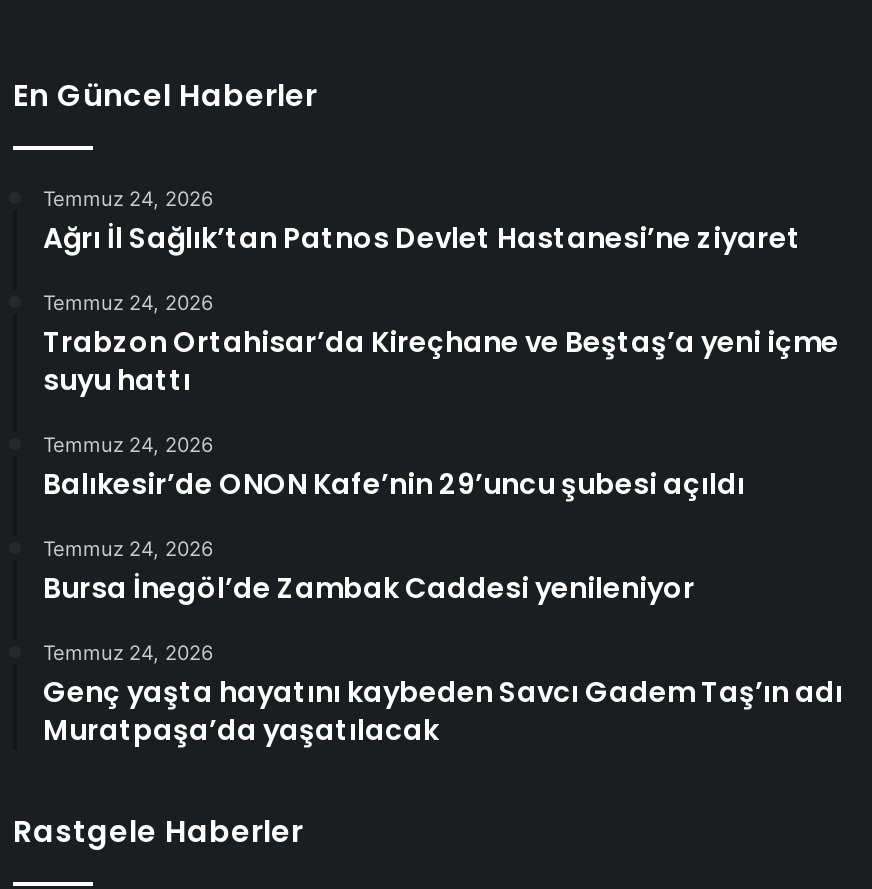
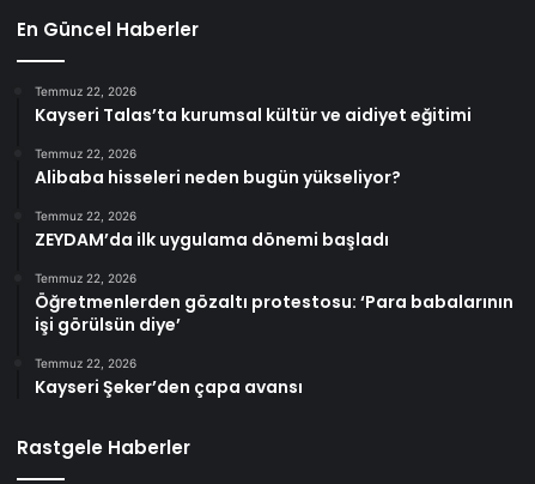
- Temmuz 24, 2026
- Ağrı İl Sağlık’tan Patnos Devlet Hastanesi’ne ziyaret
+ Temmuz 22, 2026
+ Kayseri Talas’ta kurumsal kültür ve aidiyet eğitimi

- Temmuz 24, 2026
- Trabzon Ortahisar’da Kireçhane ve Beştaş’a yeni içme
- suyu hattı
+ Temmuz 22, 2026
+ Alibaba hisseleri neden bugün yükseliyor?

- Temmuz 24, 2026
- Balıkesir’de ONON Kafe’nin 29’uncu şubesi açıldı
+ Temmuz 22, 2026
+ ZEYDAM’da ilk uygulama dönemi başladı

- Temmuz 24, 2026
- Bursa İnegöl’de Zambak Caddesi yenileniyor
+ Temmuz 22, 2026
+ Öğretmenlerden gözaltı protestosu: ‘Para babalarının
+ işi görülsün diye’

- Temmuz 24, 2026
- Genç yaşta hayatını kaybeden Savcı Gadem Taş’ın adı
- Muratpaşa’da yaşatılacak
+ Temmuz 22, 2026
+ Kayseri Şeker’den çapa avansı
